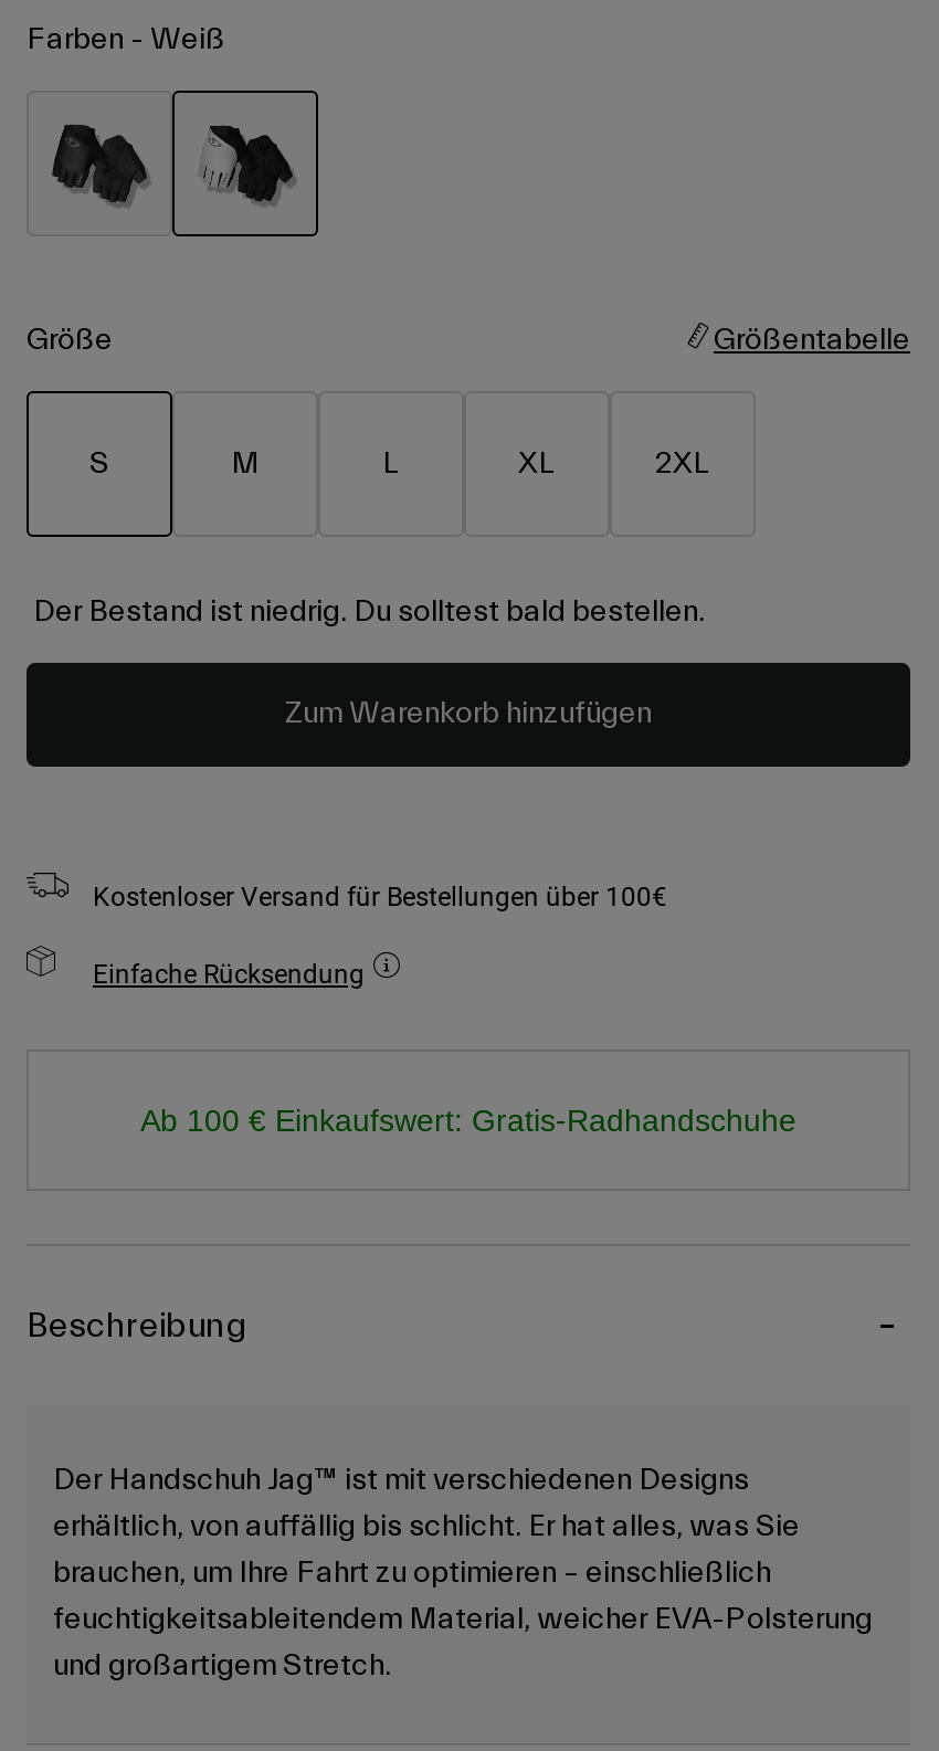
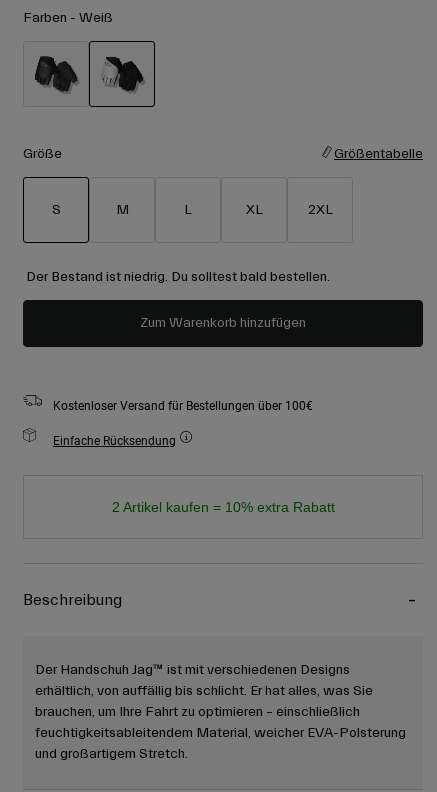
- Ab 100 € Einkaufswert: Gratis-Radhandschuhe
+ 2 Artikel kaufen = 10% extra Rabatt
